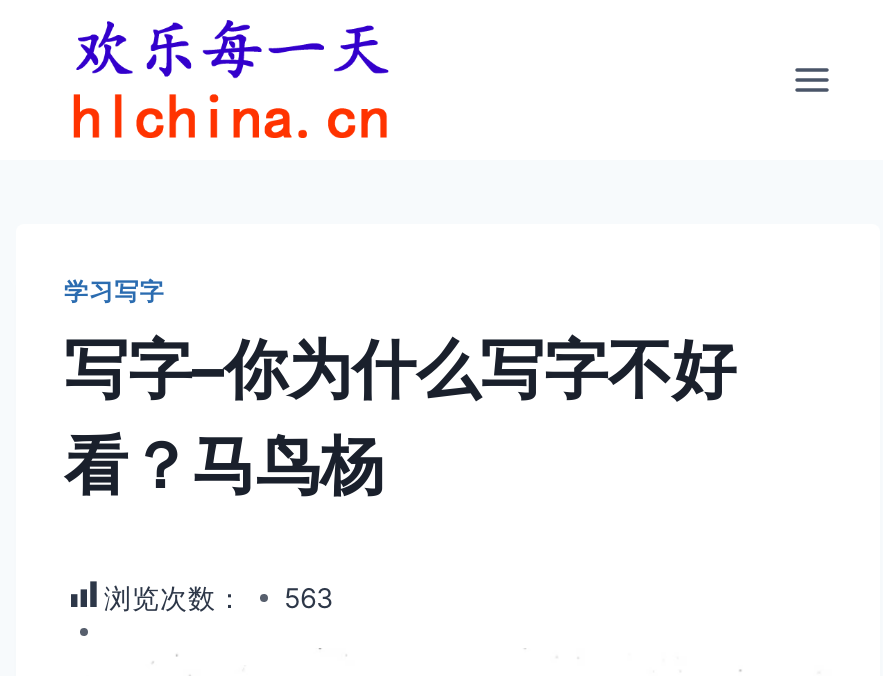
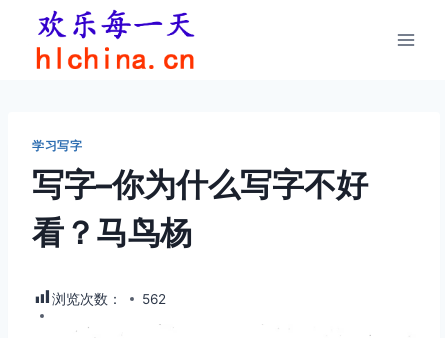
- 浏览次数： 563
+ 浏览次数： 562
